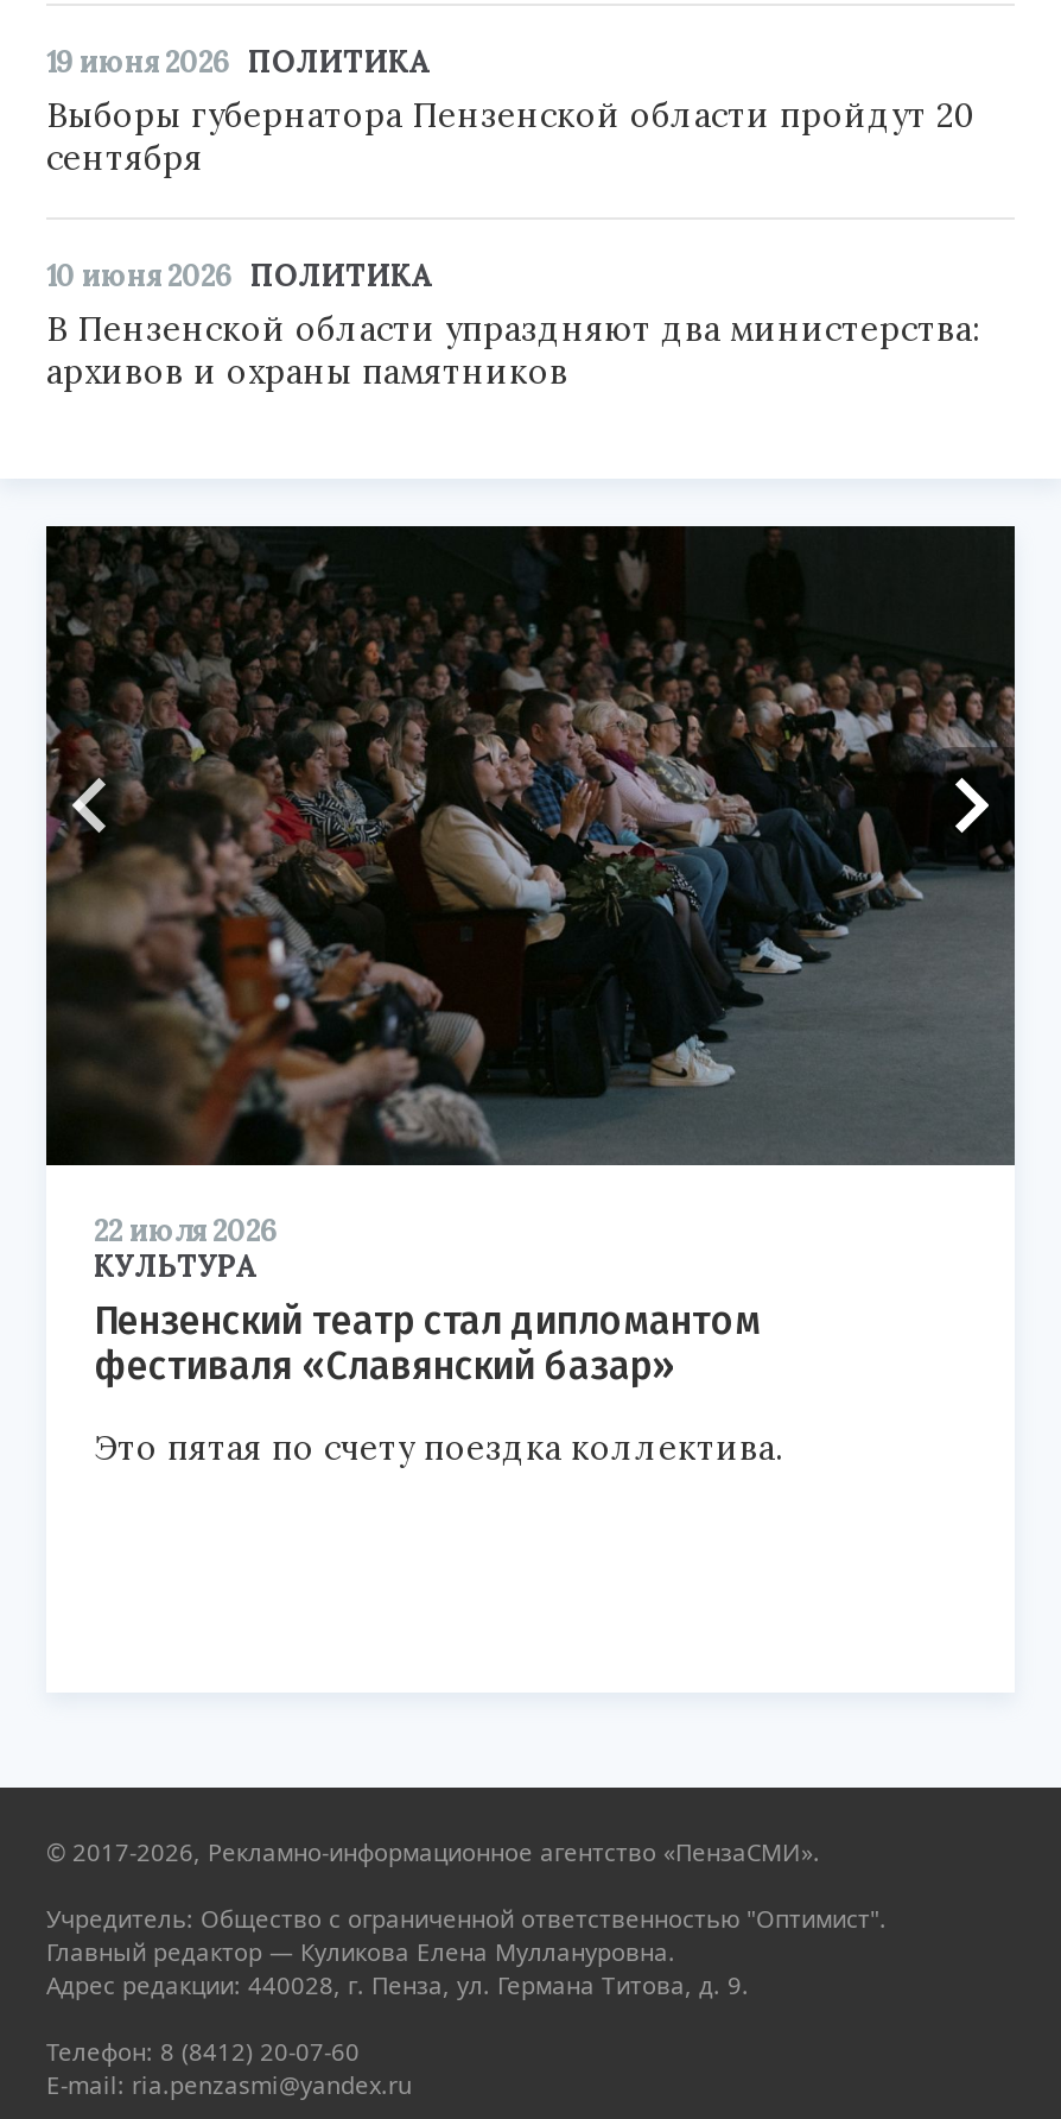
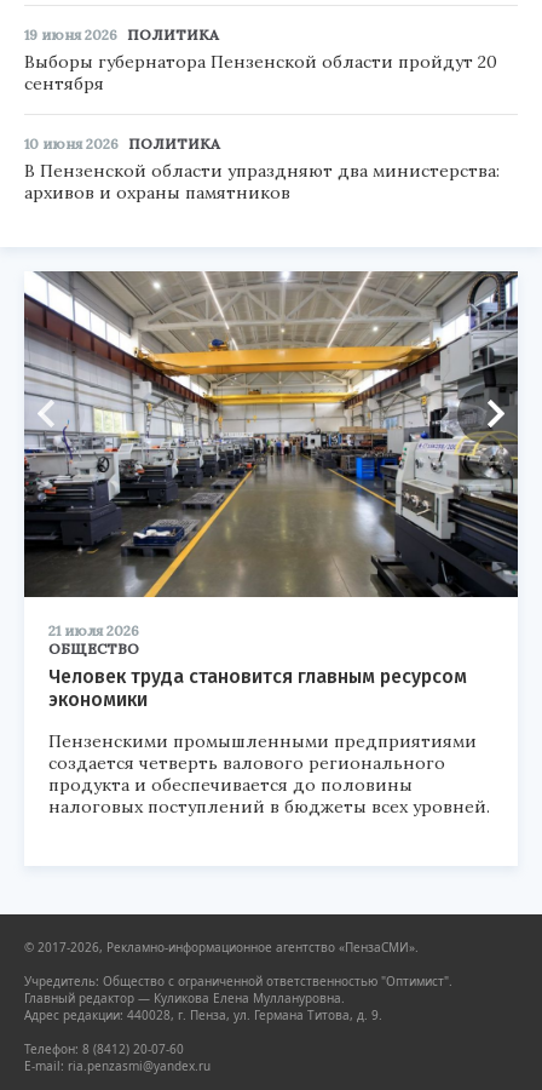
- [image]
- 22 июля 2026
- КУЛЬТУРА
- Пензенский театр стал дипломантом
- фестиваля «Славянский базар»
+ [image]
+ 21 июля 2026
+ ОБЩЕСТВО
+ Человек труда становится главным ресурсом
+ экономики

- Это пятая по счету поездка коллектива.
+ Пензенскими промышленными предприятиями
+ создается четверть валового регионального
+ продукта и обеспечивается до половины
+ налоговых поступлений в бюджеты всех уровней.
